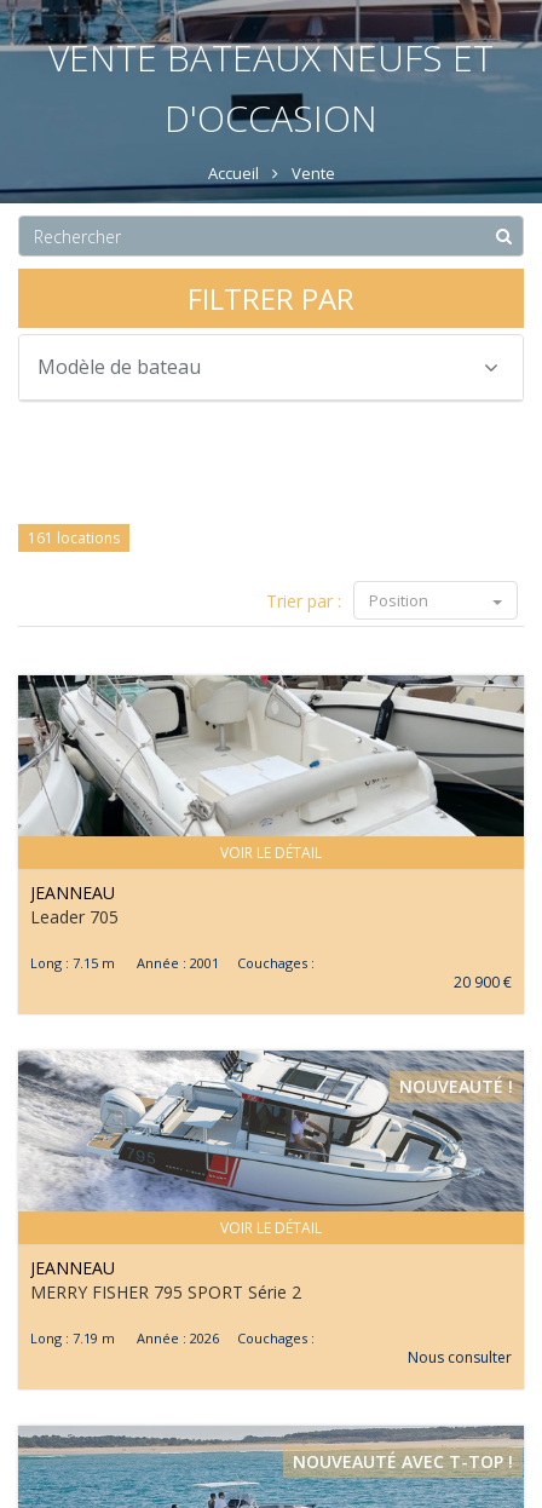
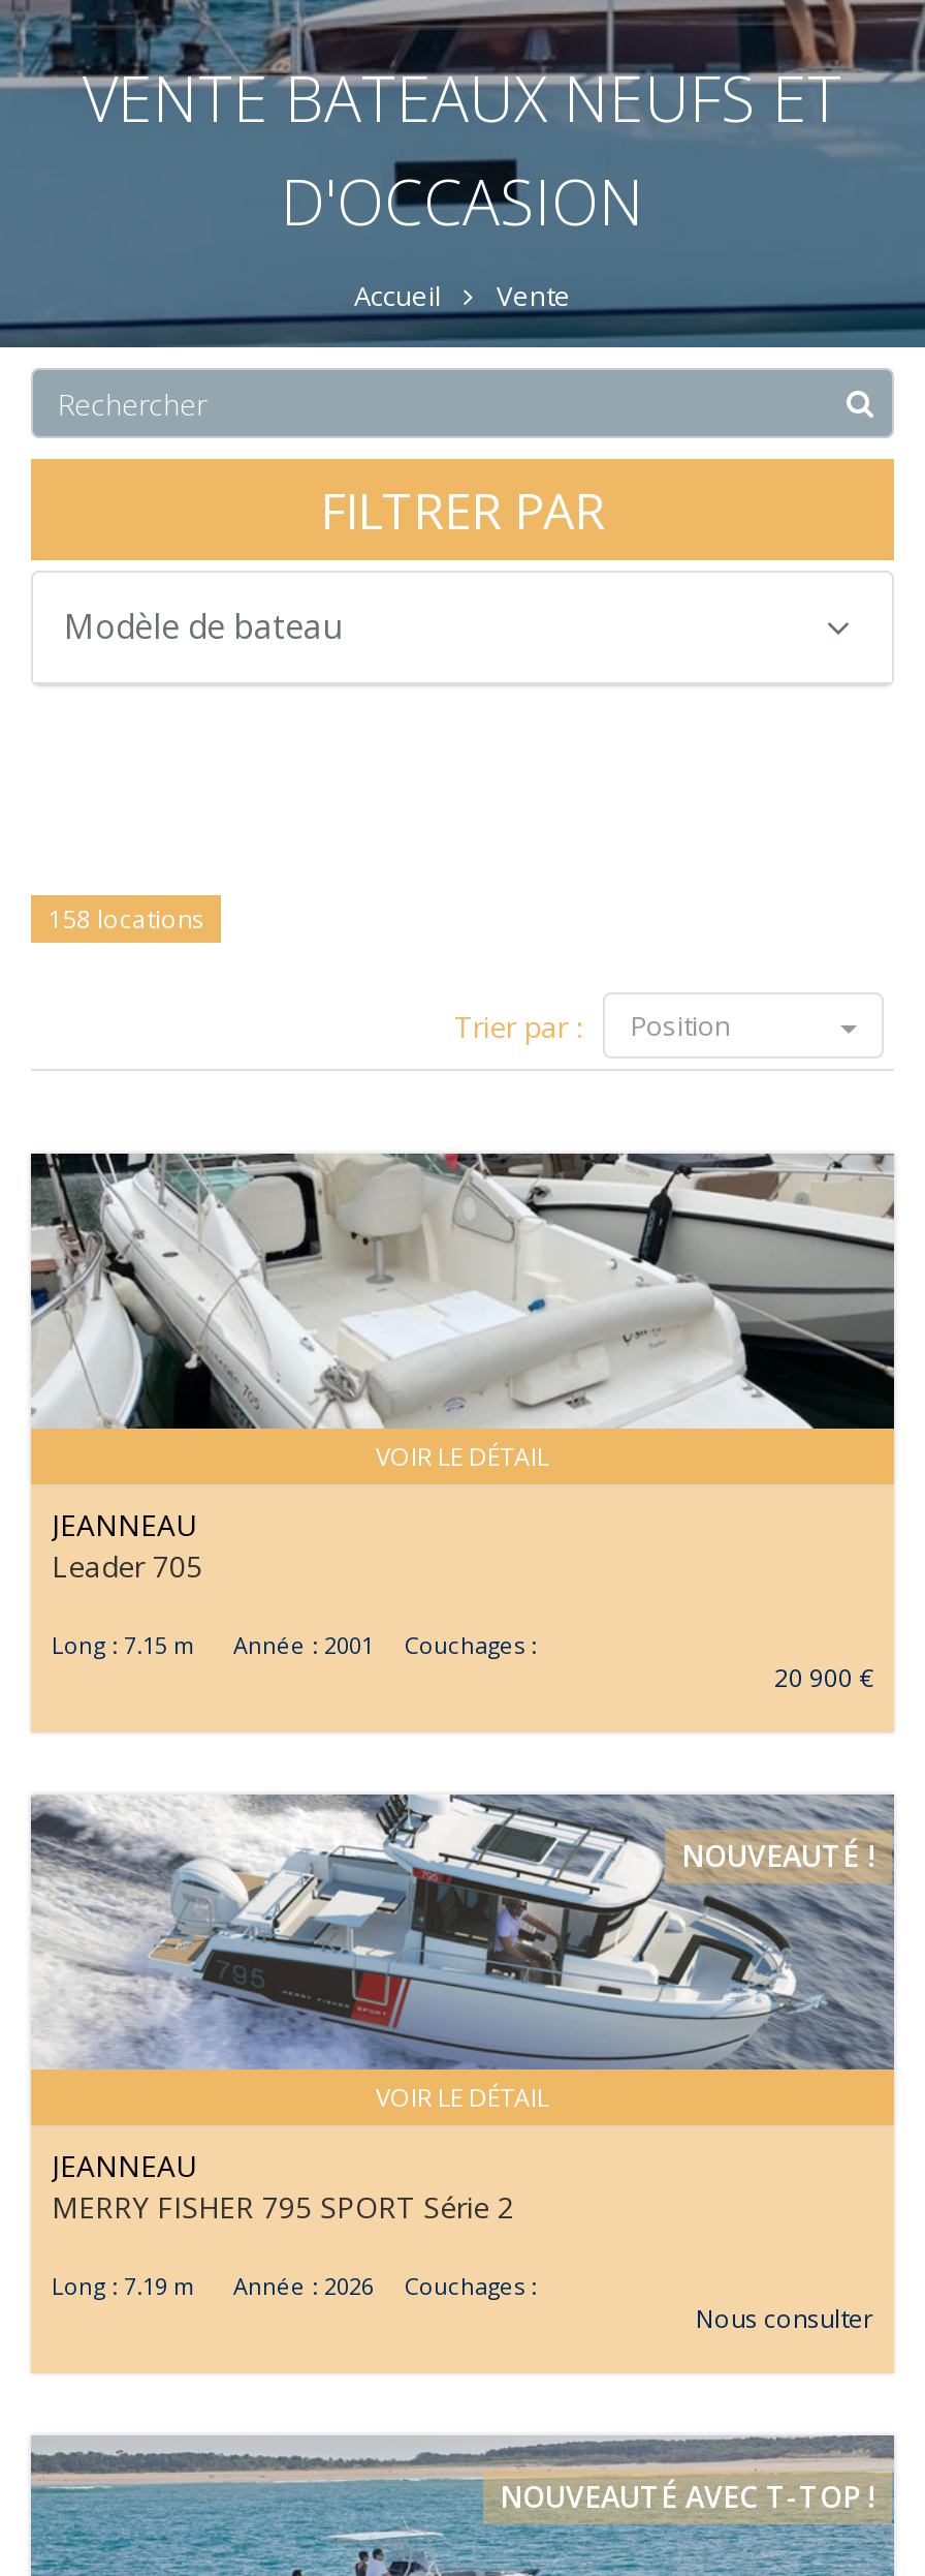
- 161 locations
+ 158 locations
